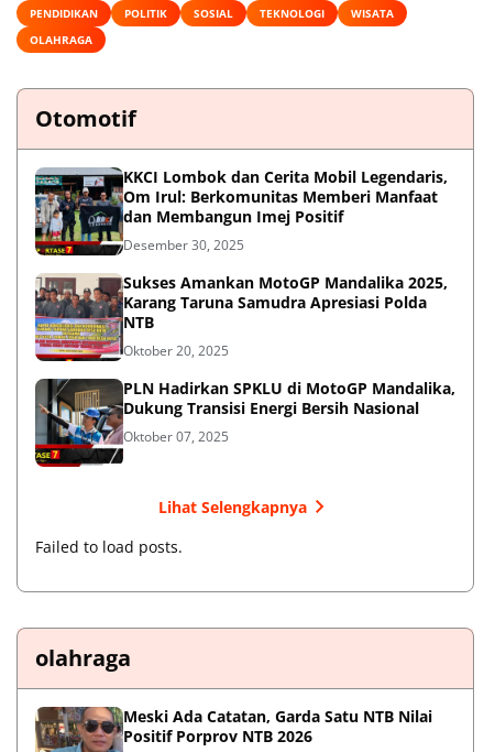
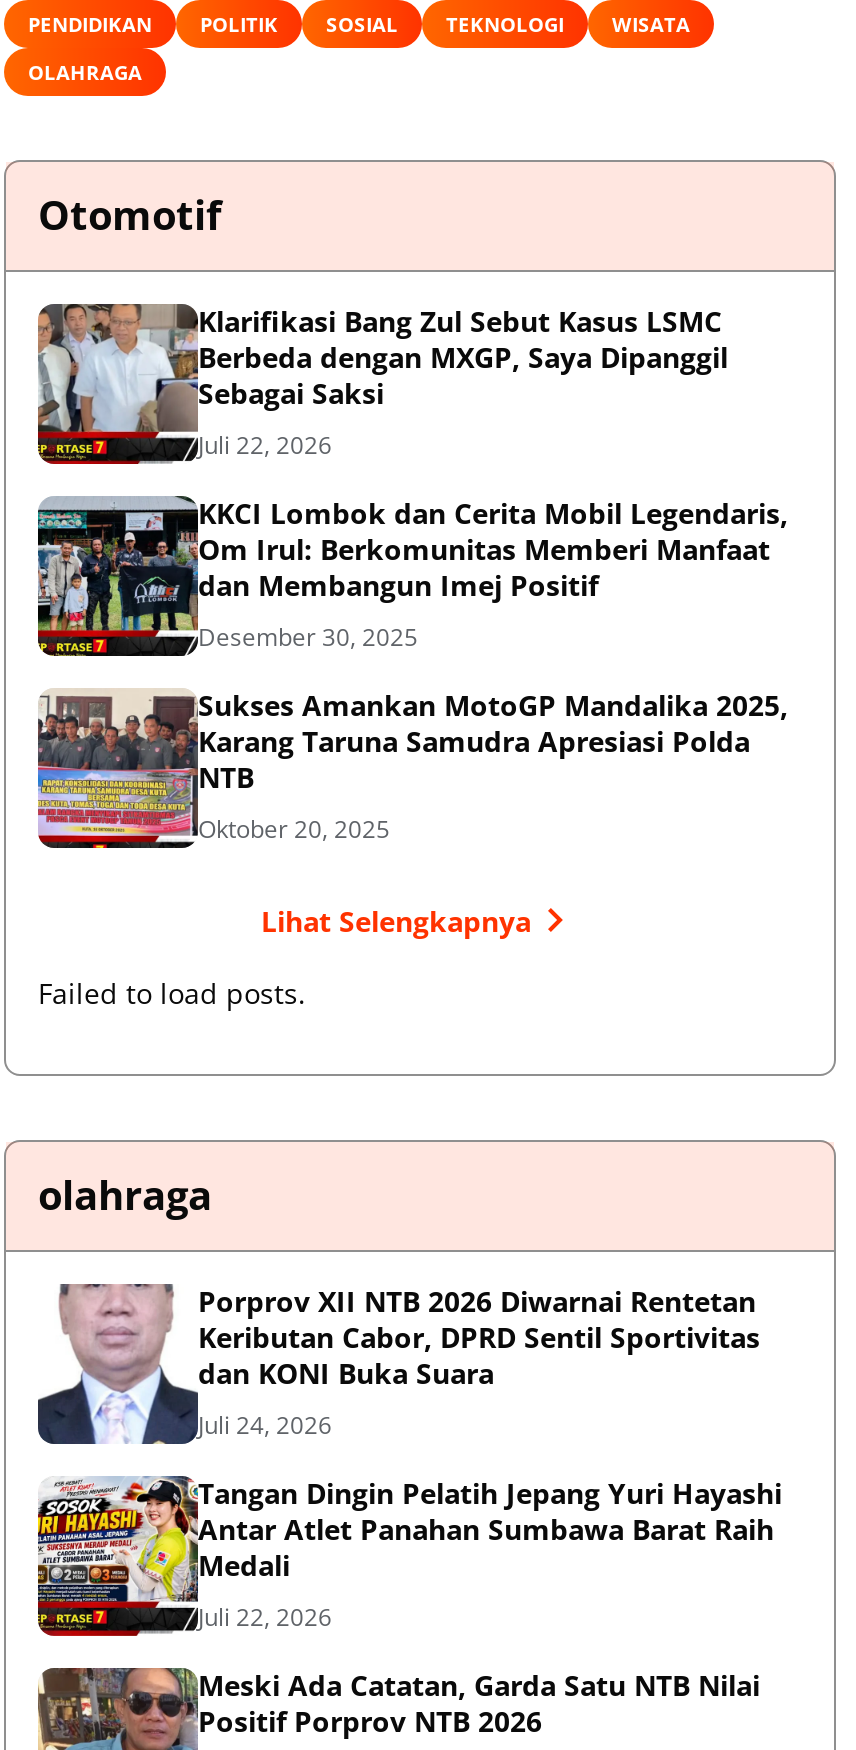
+ [image]
+ Klarifikasi Bang Zul Sebut Kasus LSMC
+ Berbeda dengan MXGP, Saya Dipanggil
+ Sebagai Saksi
+ Juli 22, 2026

- [image]
- PLN Hadirkan SPKLU di MotoGP Mandalika,
- Dukung Transisi Energi Bersih Nasional
- Oktober 07, 2025

+ [image]
+ Porprov XII NTB 2026 Diwarnai Rentetan
+ Keributan Cabor, DPRD Sentil Sportivitas
+ dan KONI Buka Suara
+ Juli 24, 2026
+ Tangan Dingin Pelatih Jepang Yuri Hayashi
+ Antar Atlet Panahan Sumbawa Barat Raih
+ Medali
+ Juli 22, 2026

+ [image]
